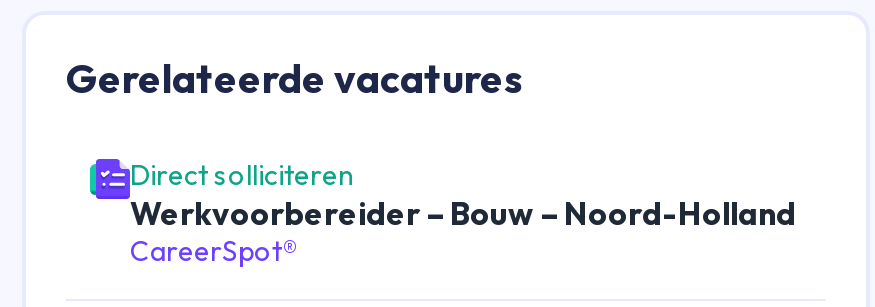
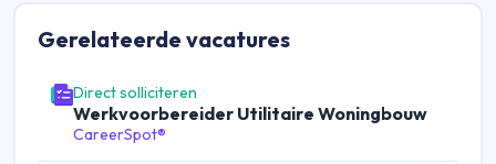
- Werkvoorbereider – Bouw – Noord-Holland
+ Werkvoorbereider Utilitaire Woningbouw
